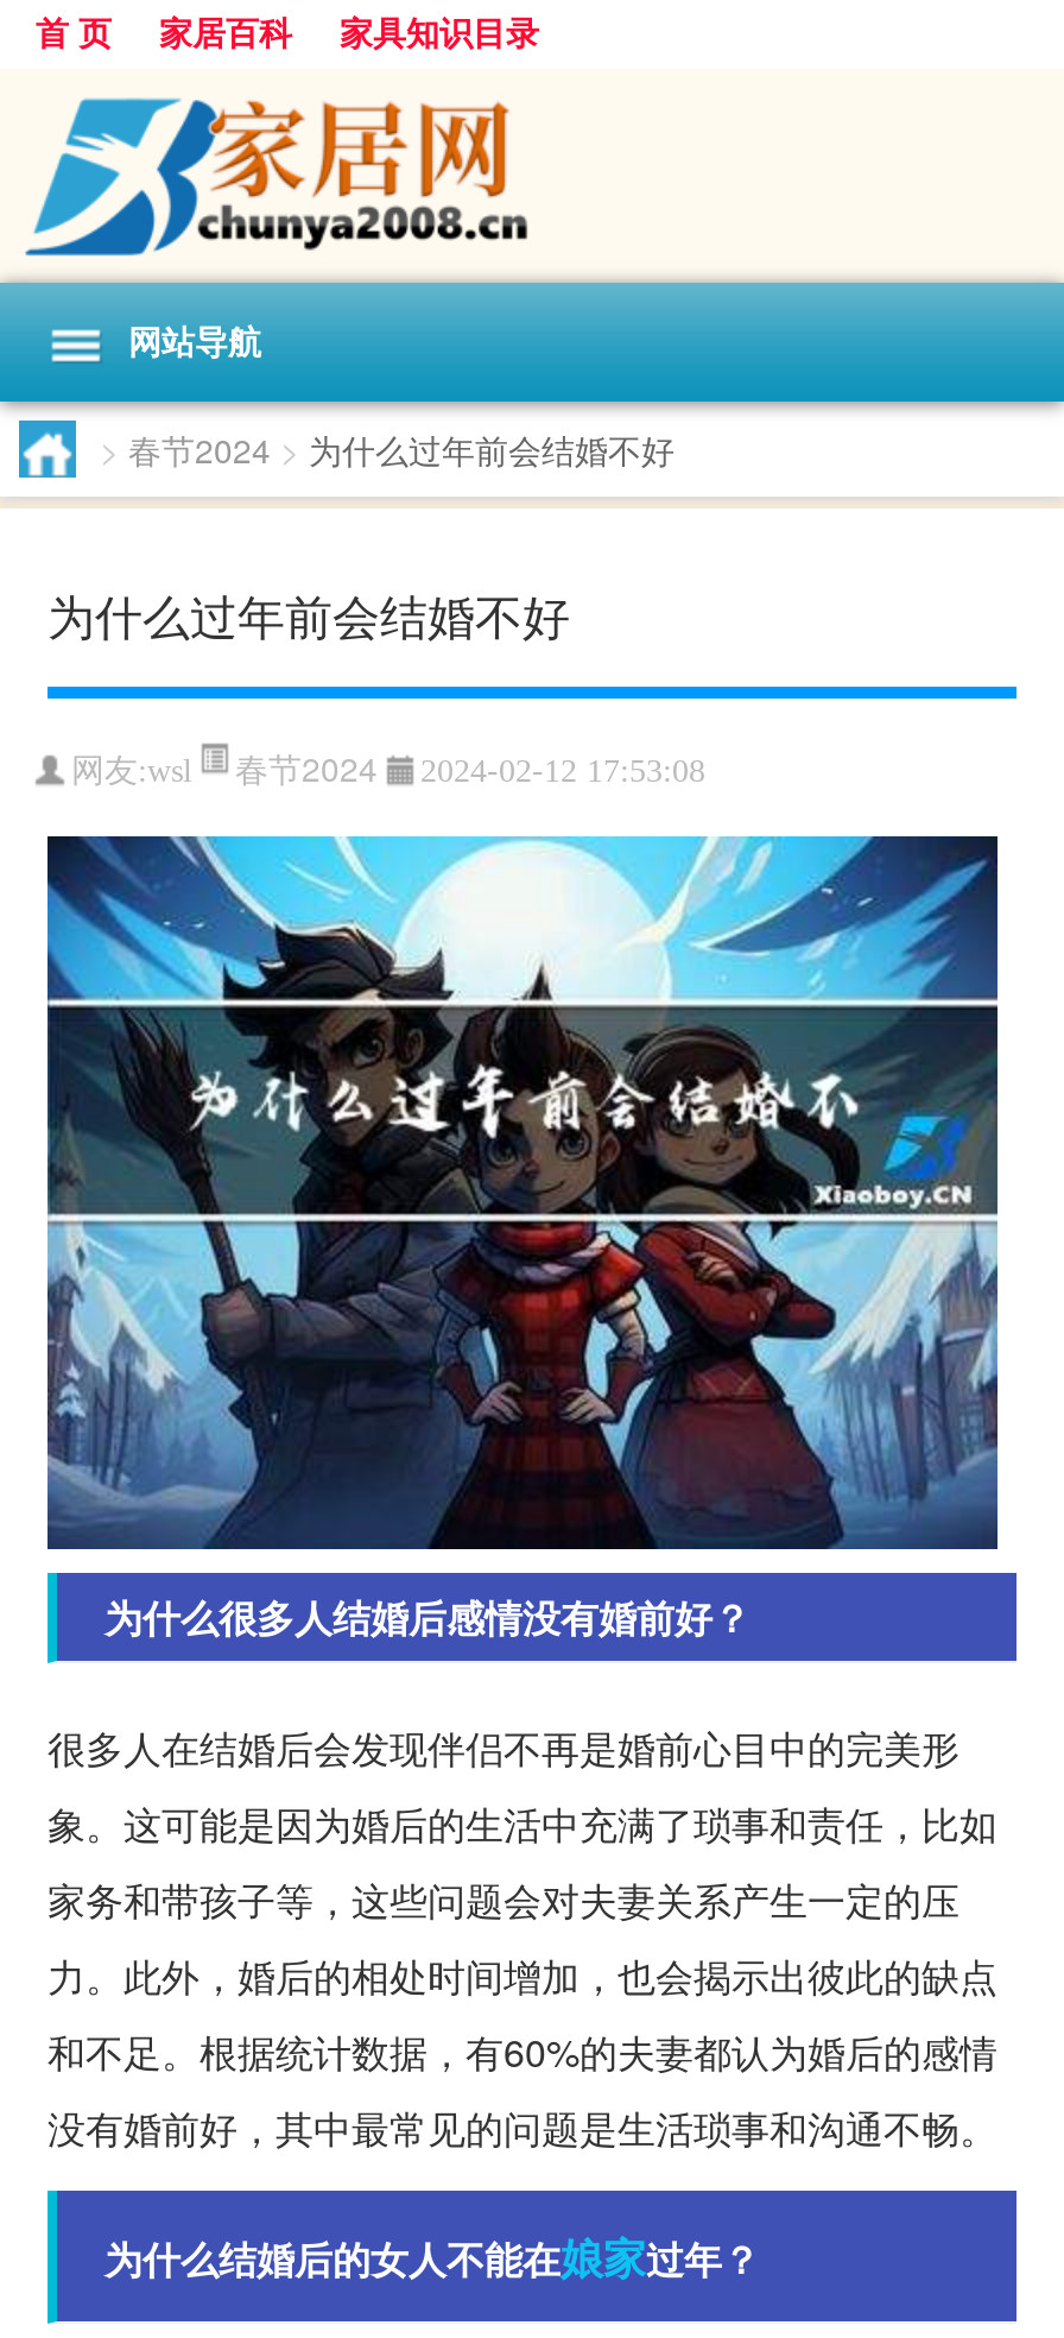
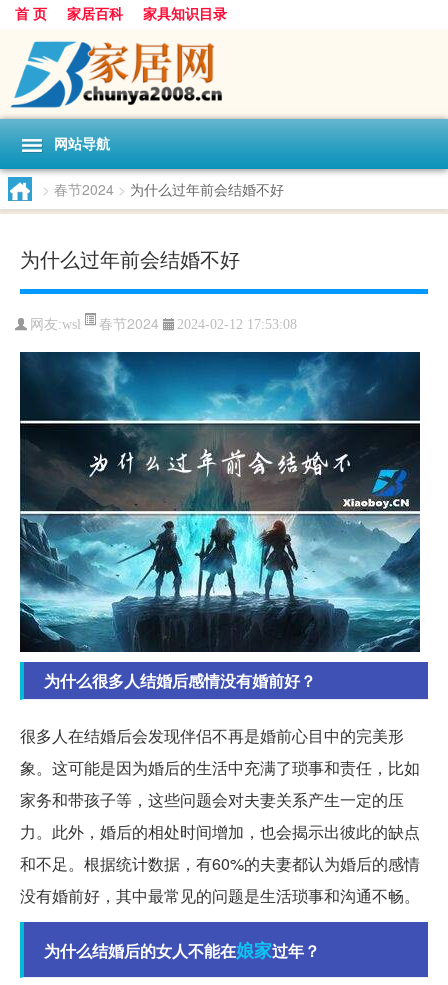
- [image]
+ [image]
